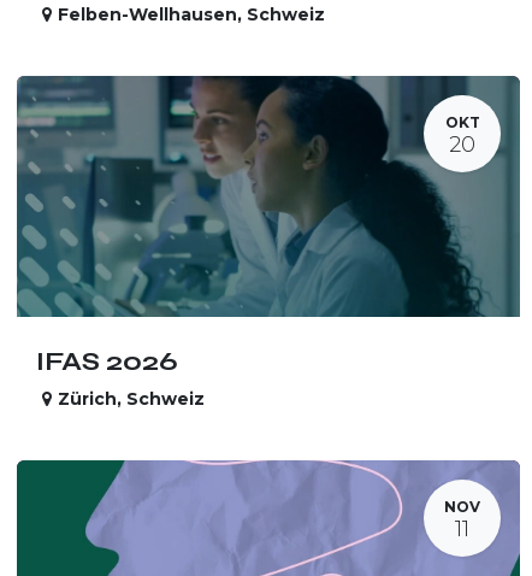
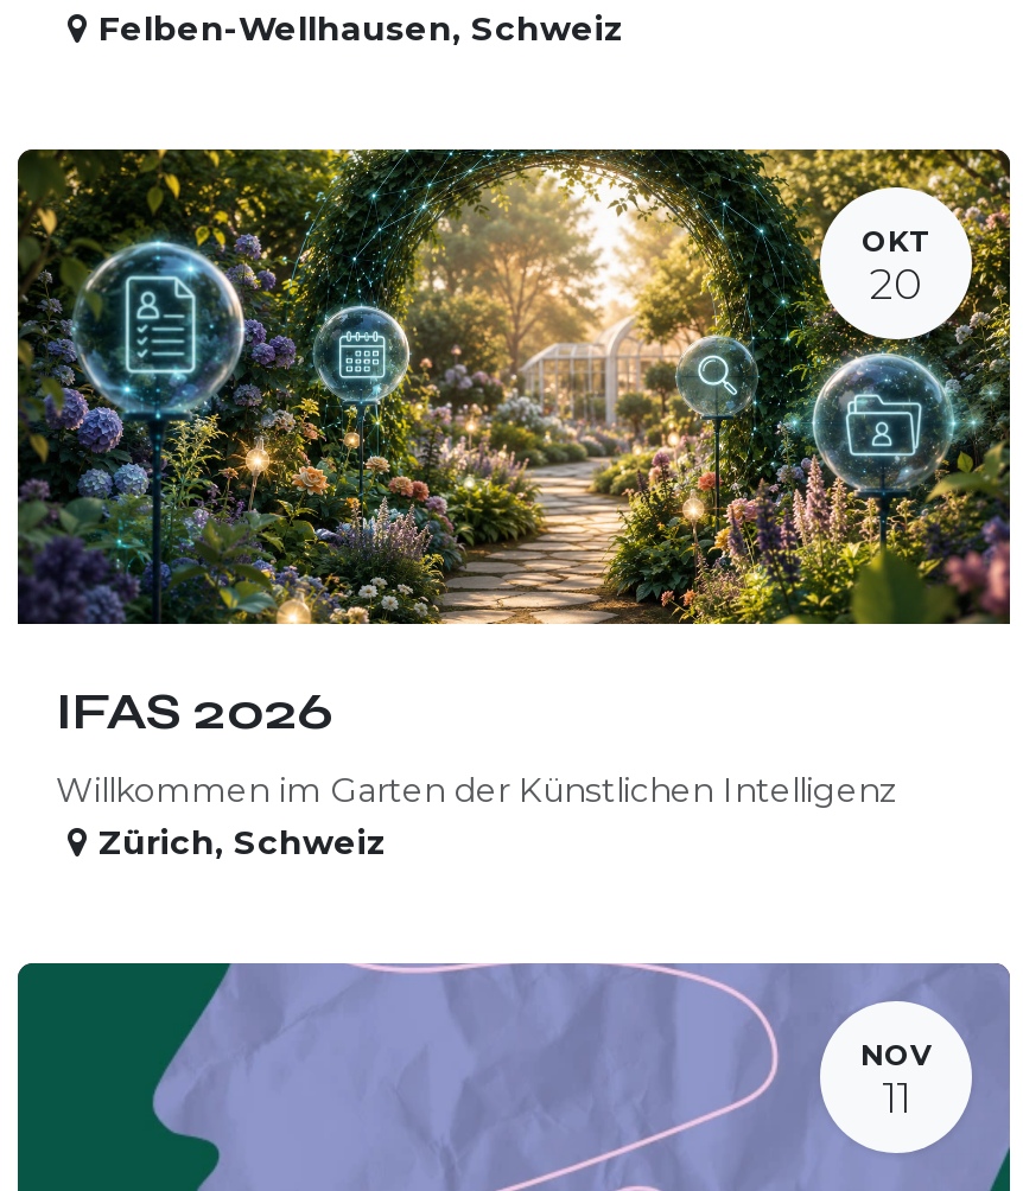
- [image]
+ [image]

+ Willkommen im Garten der Künstlichen Intelligenz
